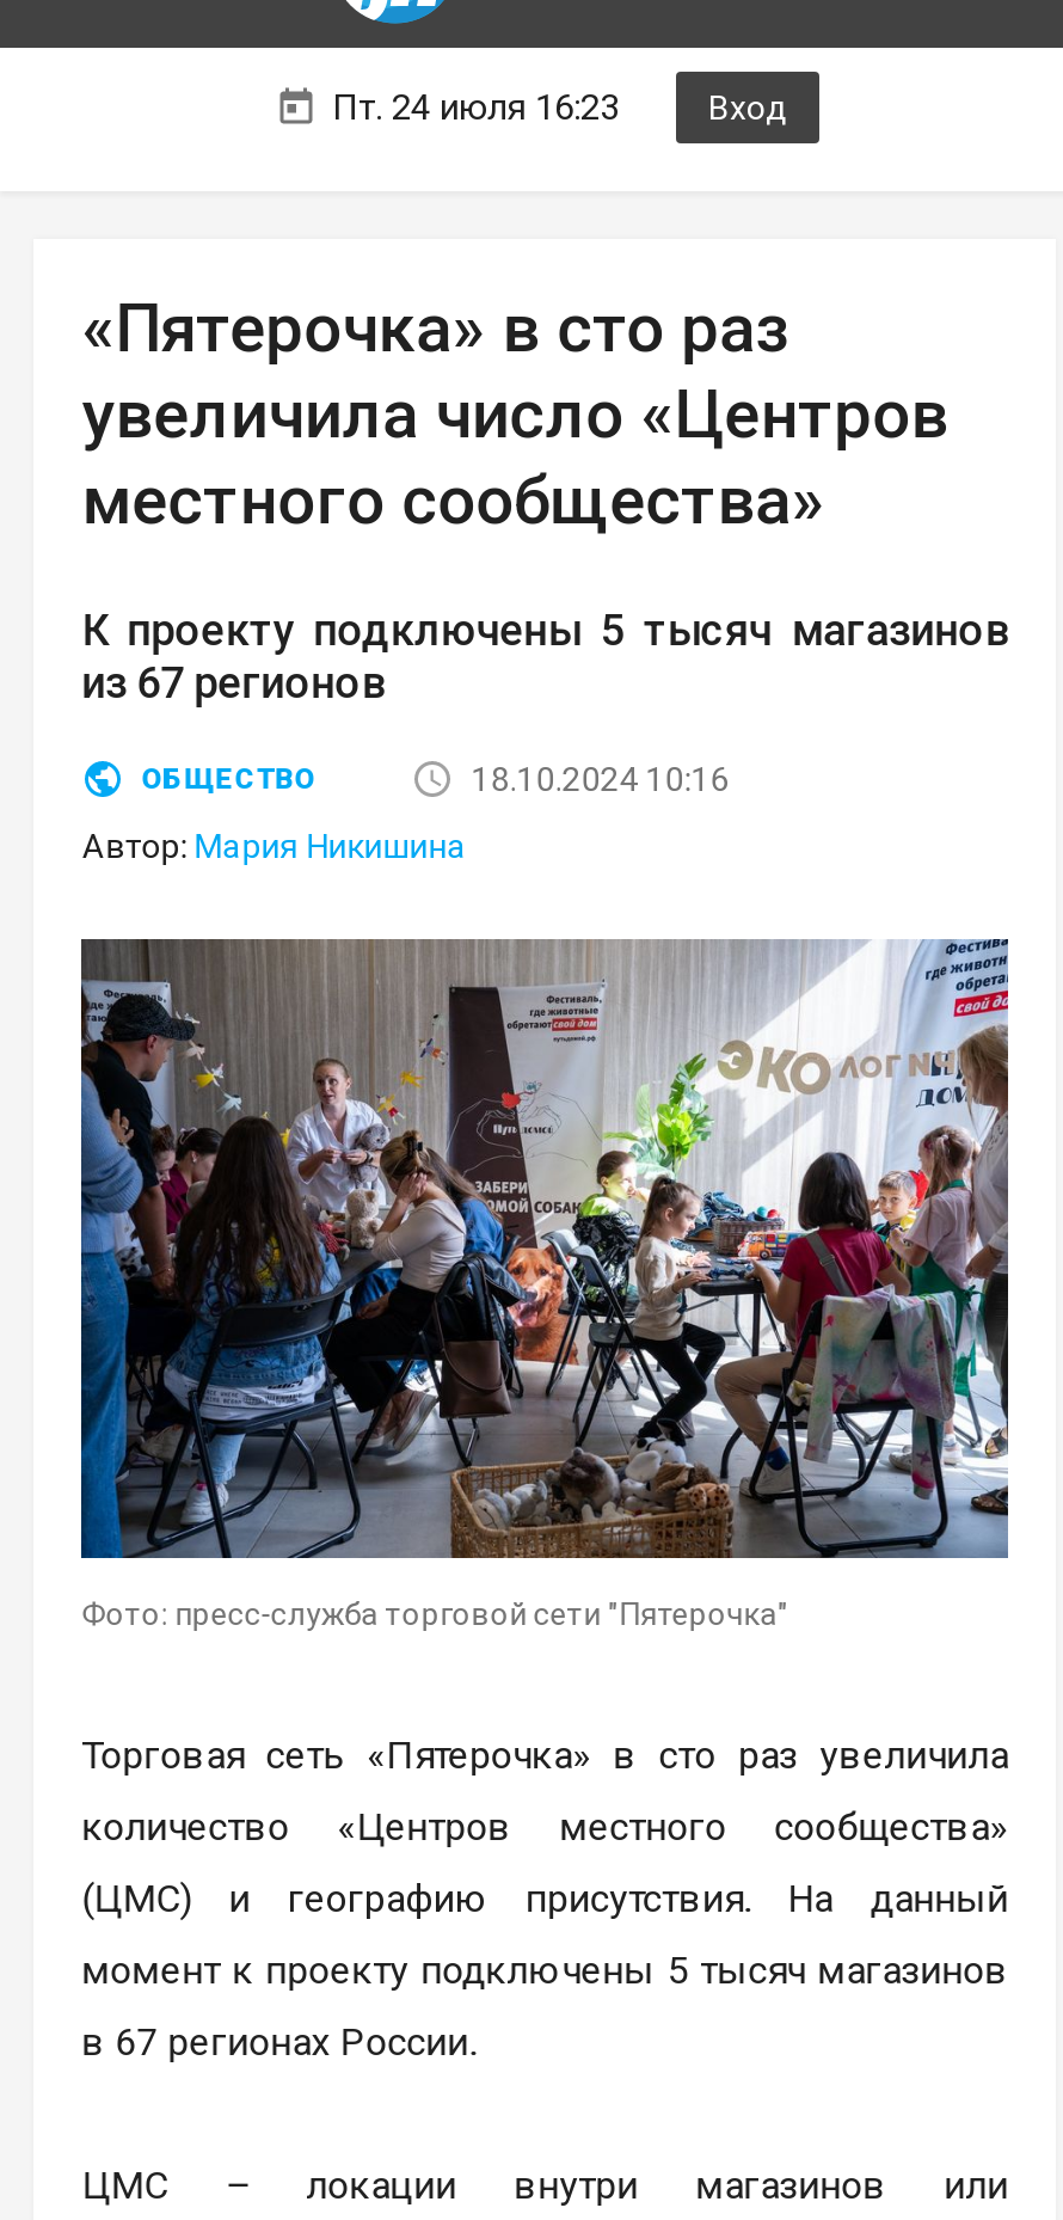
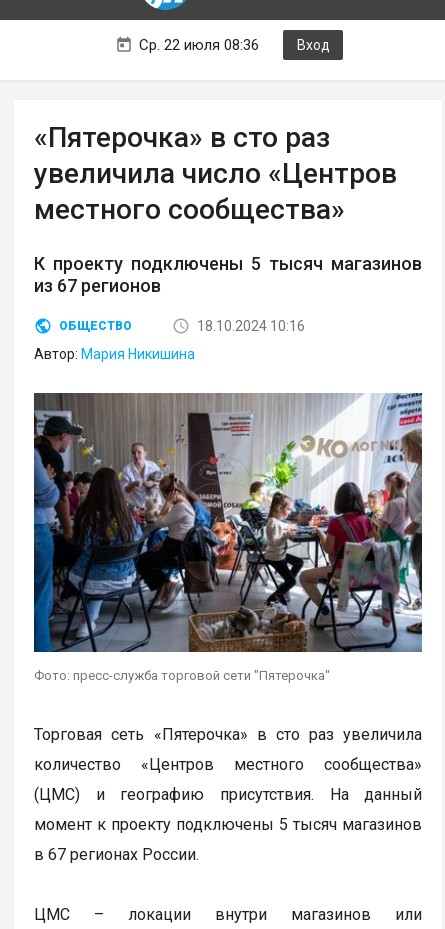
- Пт. 24 июля 16:23
+ Ср. 22 июля 08:36
